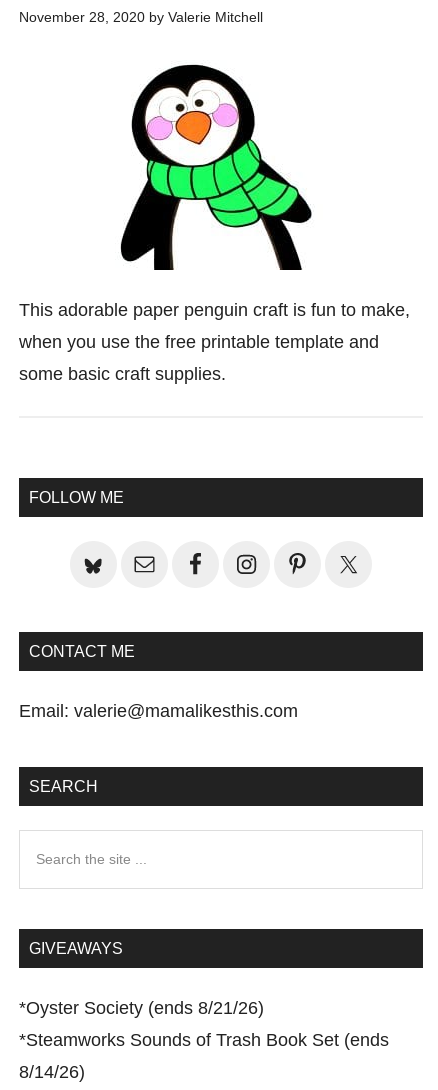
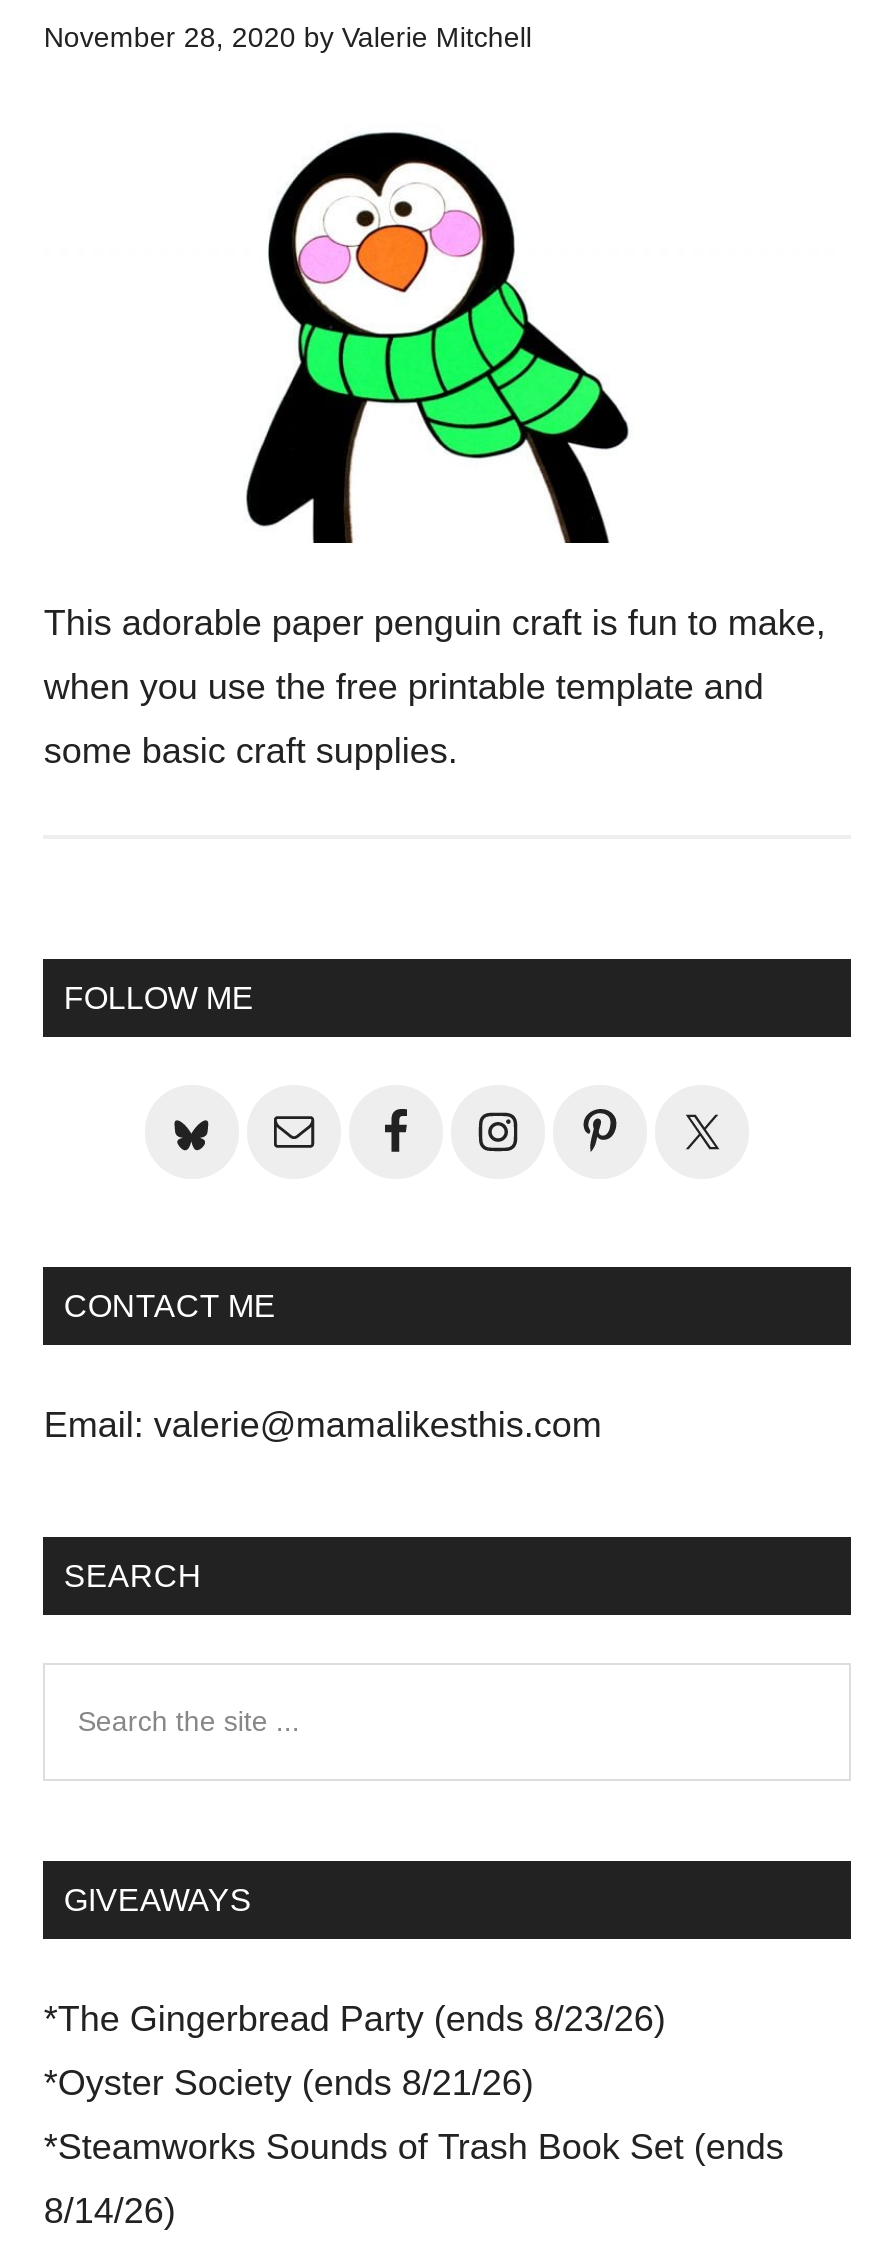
+ *The Gingerbread Party (ends 8/23/26)
